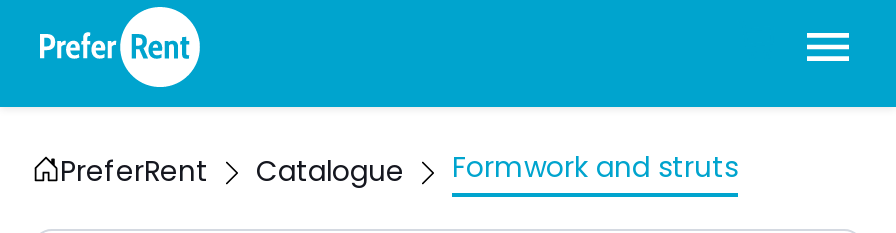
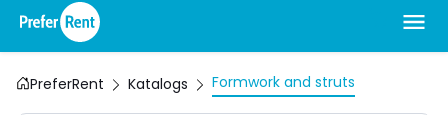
- Catalogue
+ Katalogs
